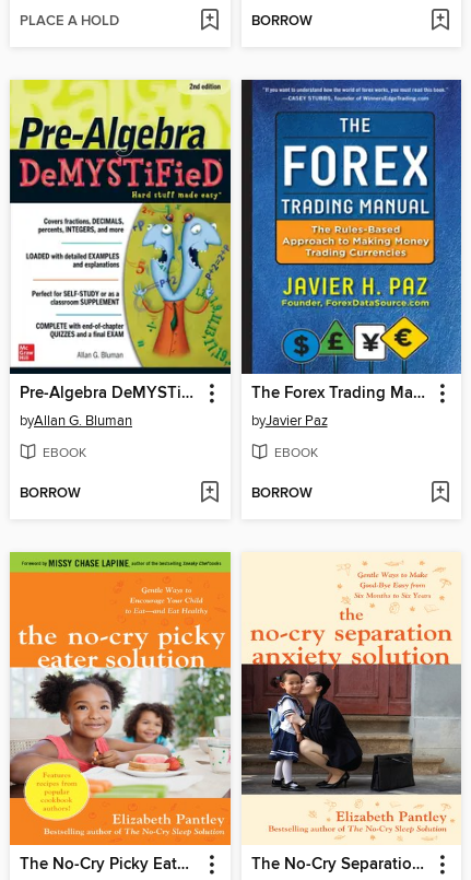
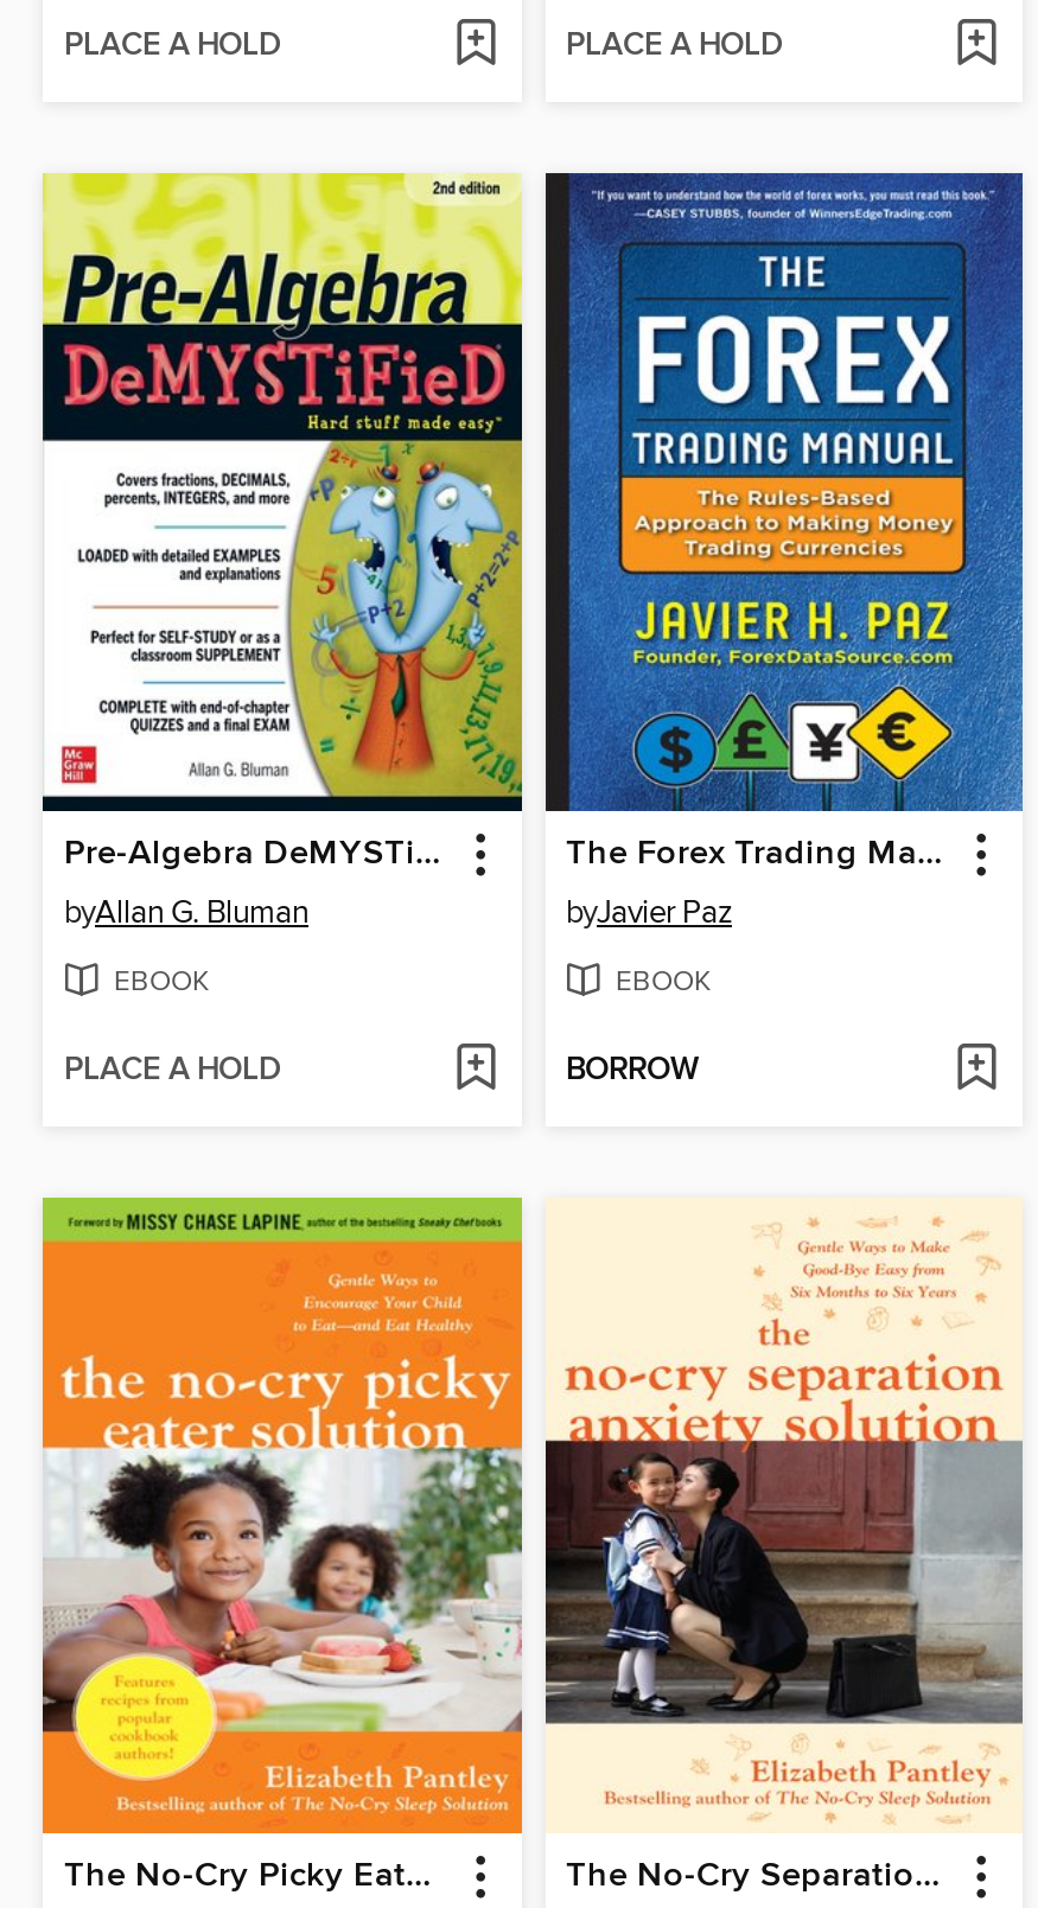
- BORROW
+ PLACE A HOLD

- BORROW
+ PLACE A HOLD
